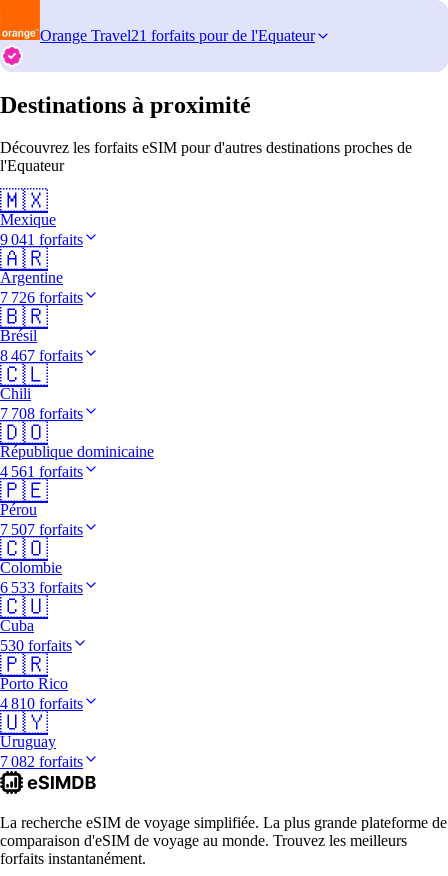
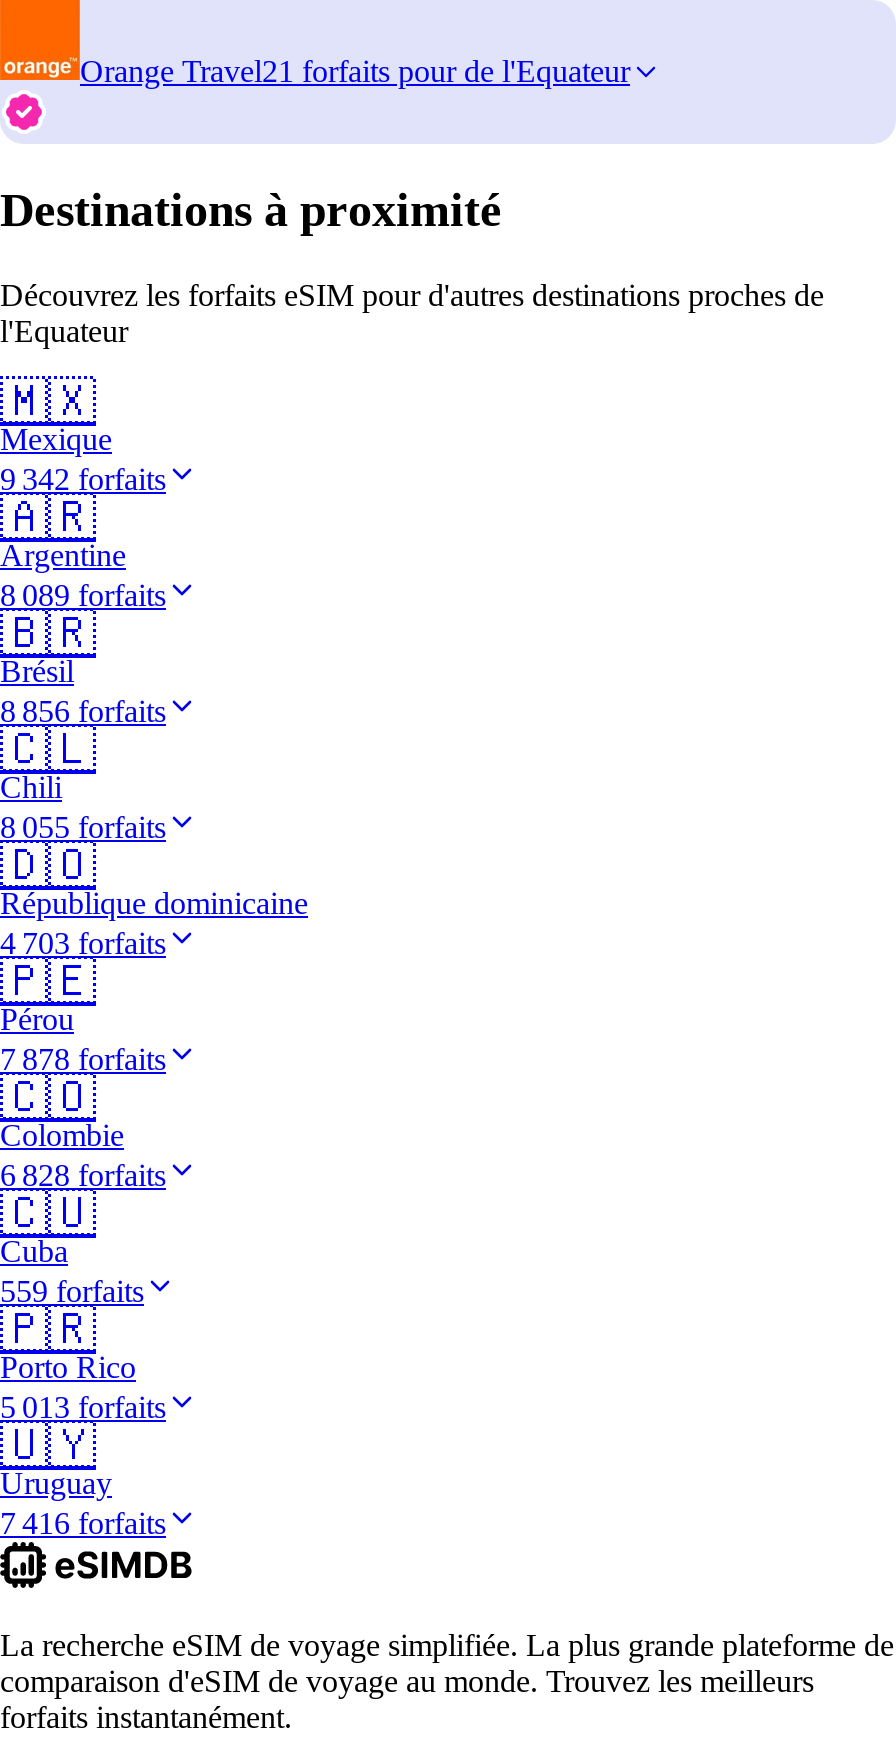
- 9 041 forfaits
+ 9 342 forfaits

- 7 726 forfaits
+ 8 089 forfaits

- 8 467 forfaits
+ 8 856 forfaits

- 7 708 forfaits
+ 8 055 forfaits

- 4 561 forfaits
+ 4 703 forfaits

- 7 507 forfaits
+ 7 878 forfaits

- 6 533 forfaits
+ 6 828 forfaits

- 530 forfaits
+ 559 forfaits

- 4 810 forfaits
+ 5 013 forfaits

- 7 082 forfaits
+ 7 416 forfaits
